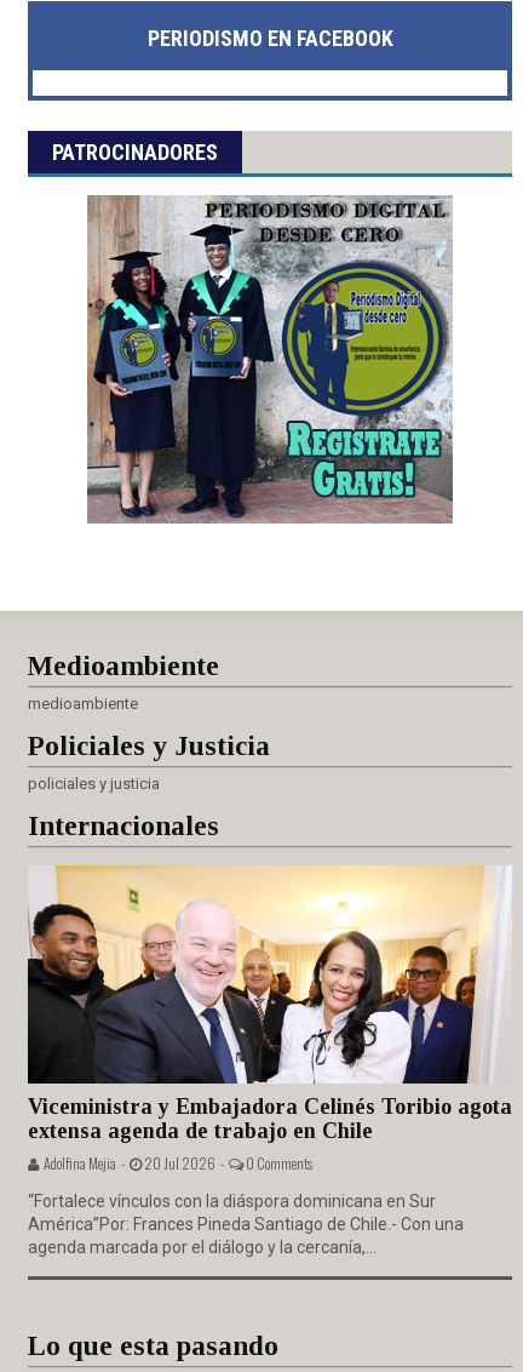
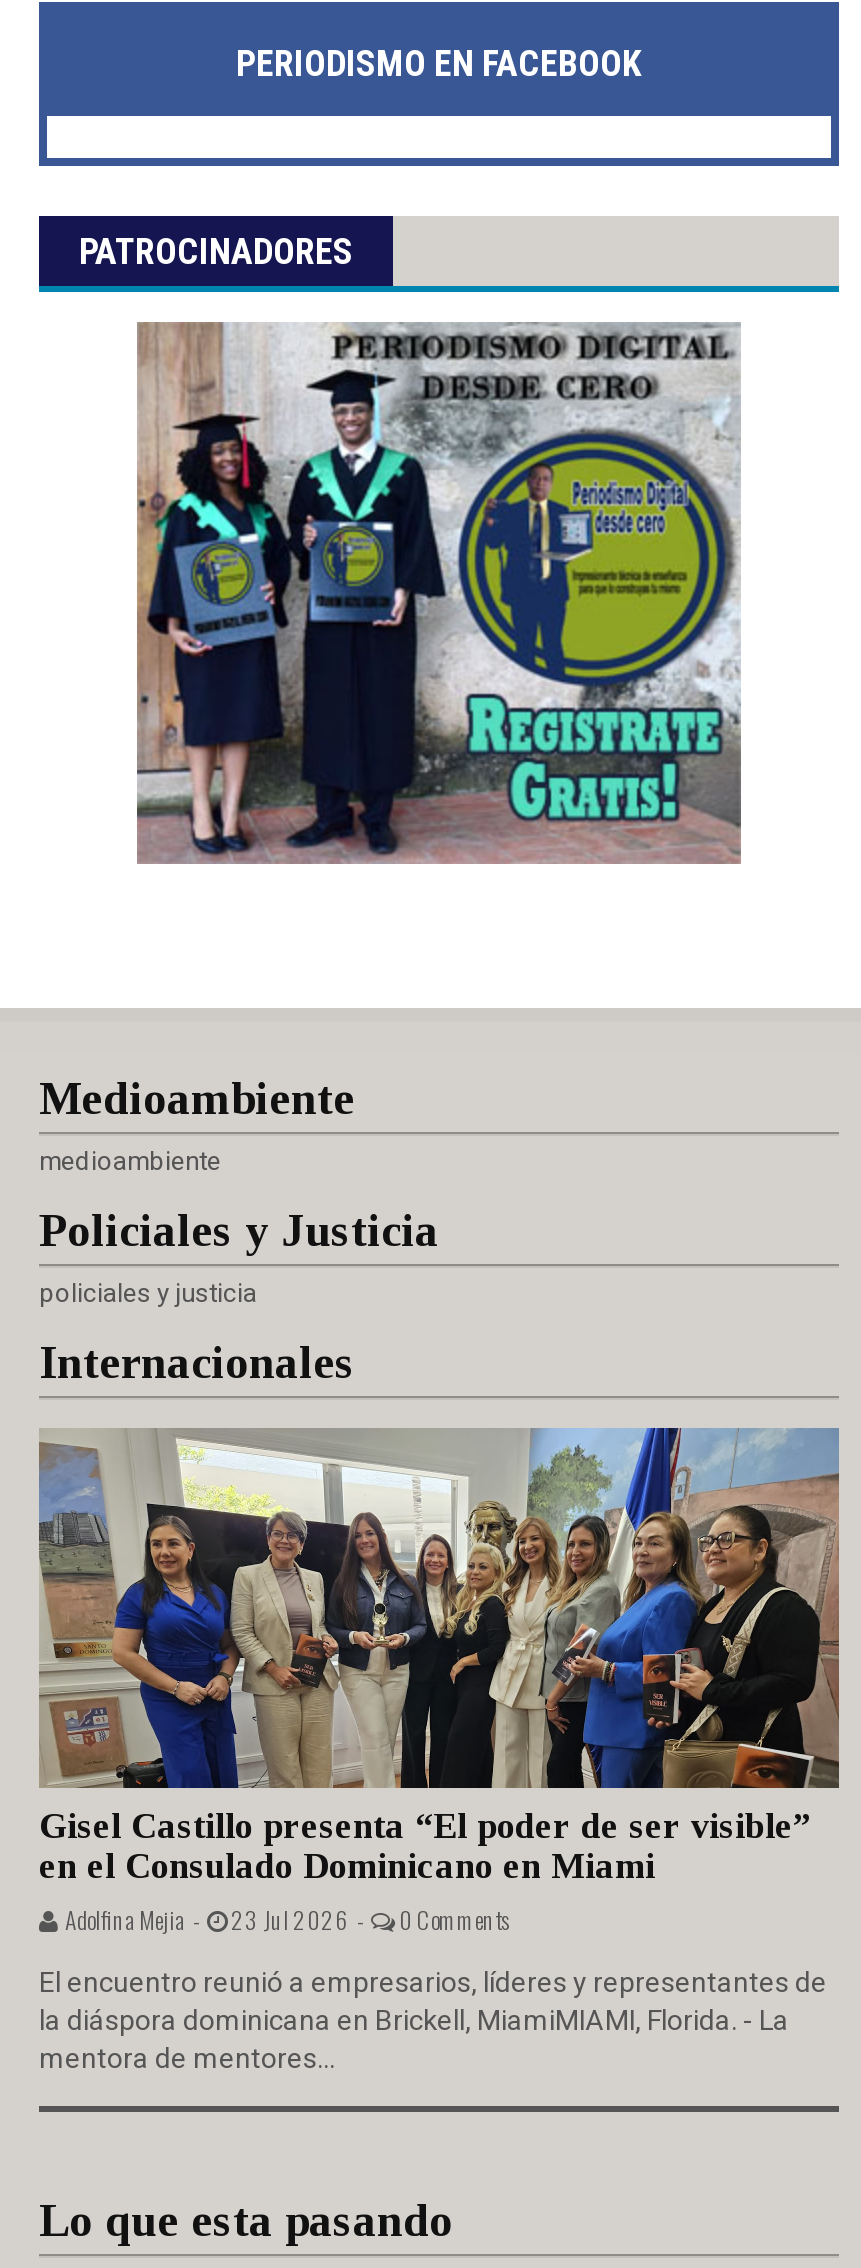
- [image]
- Viceministra y Embajadora Celinés Toribio agota
- extensa agenda de trabajo en Chile
- Adolfina Mejia - 20 Jul 2026 -
+ [image]
+ Gisel Castillo presenta “El poder de ser visible”
+ en el Consulado Dominicano en Miami
+ Adolfina Mejia - 23 Jul 2026 -

- “Fortalece vínculos con la diáspora dominicana en Sur
- América”Por: Frances Pineda Santiago de Chile.- Con una
- agenda marcada por el diálogo y la cercanía,...
+ El encuentro reunió a empresarios, líderes y representantes de
+ la diáspora dominicana en Brickell, MiamiMIAMI, Florida. - La
+ mentora de mentores...
